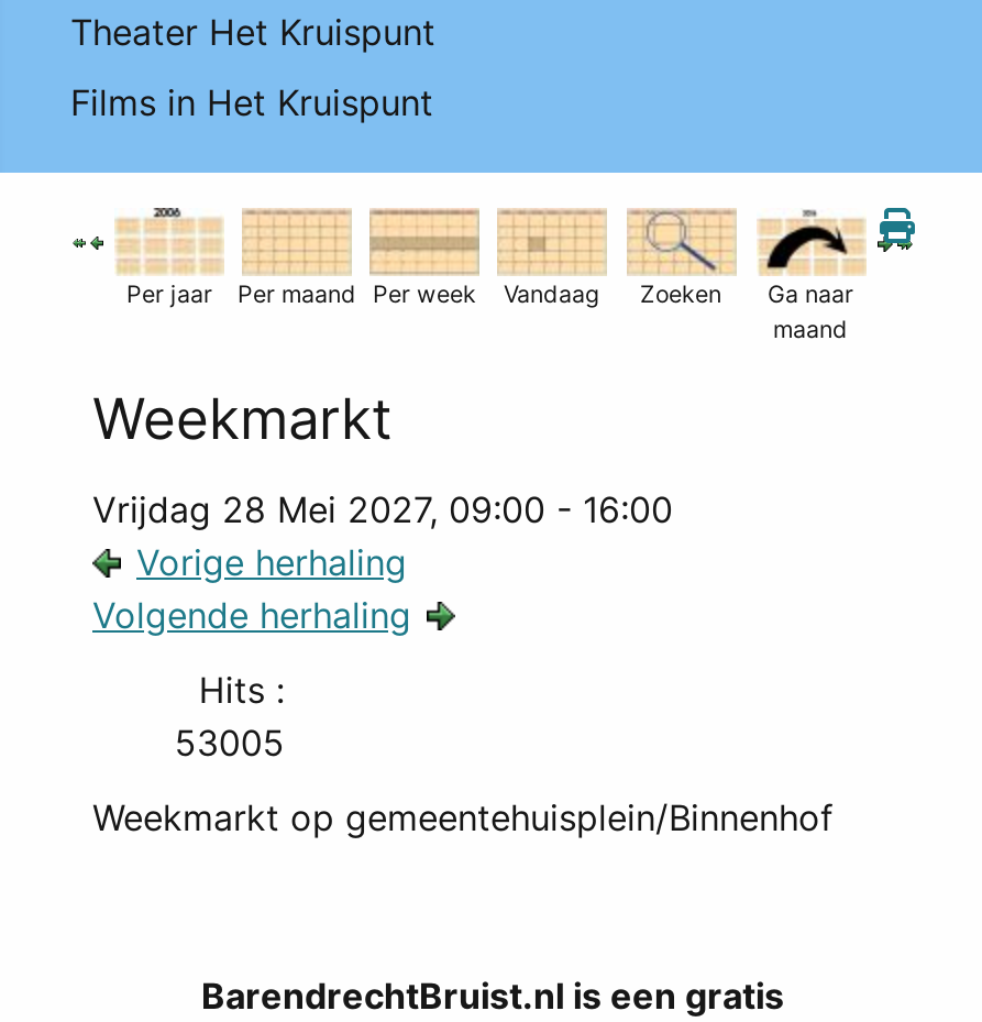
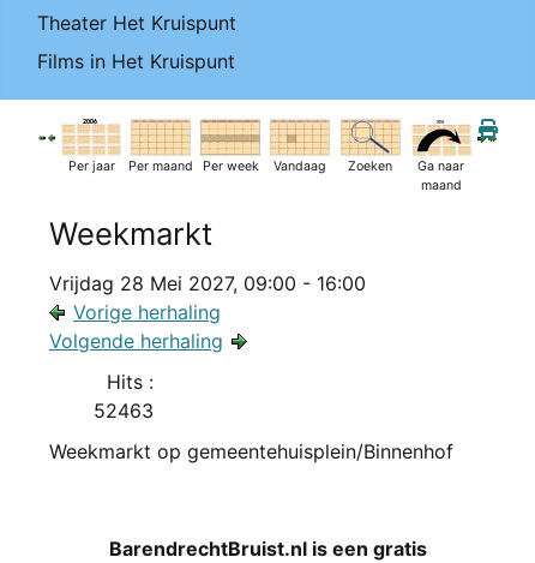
- 53005
+ 52463
